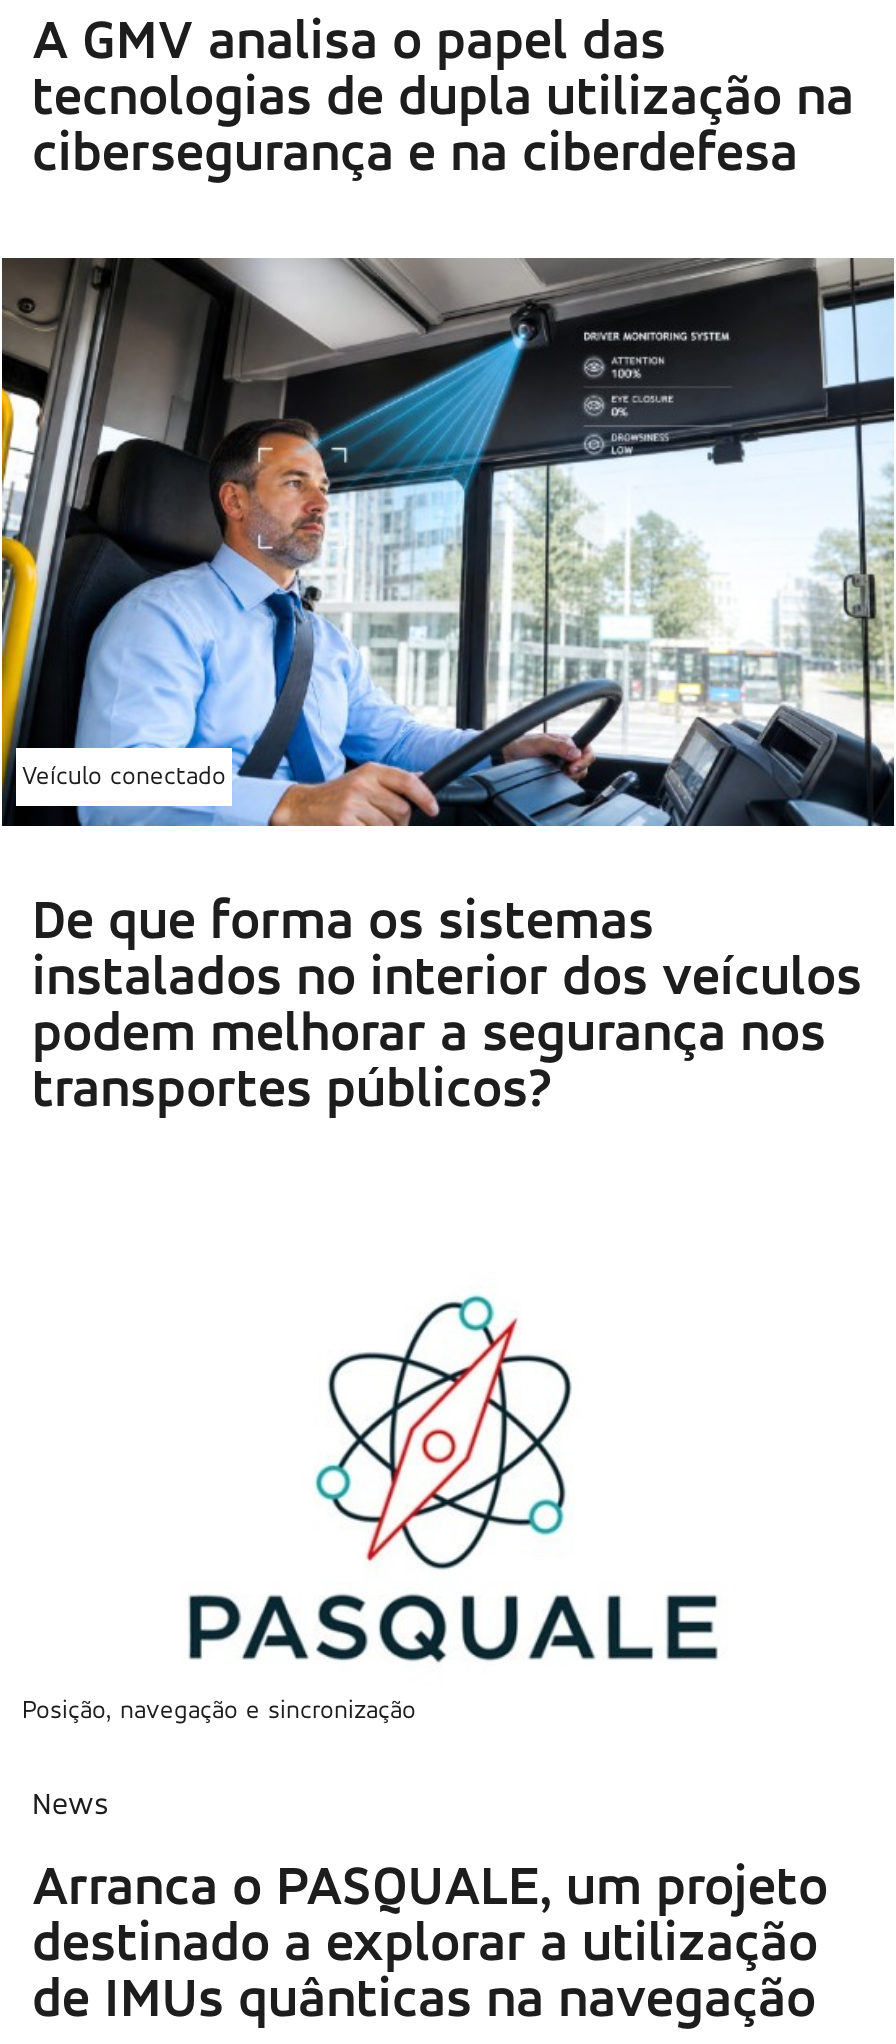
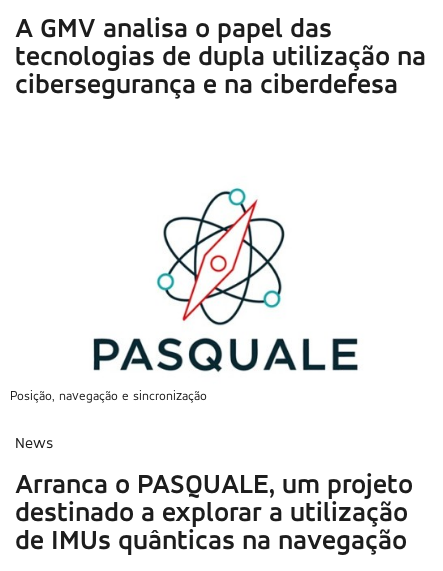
- [image]
- Veículo conectado
- De que forma os sistemas
- instalados no interior dos veículos
- podem melhorar a segurança nos
- transportes públicos?
